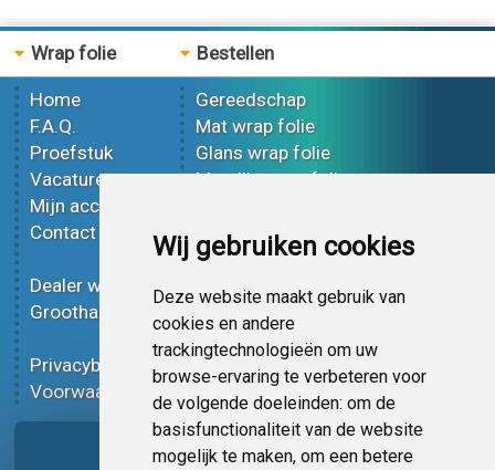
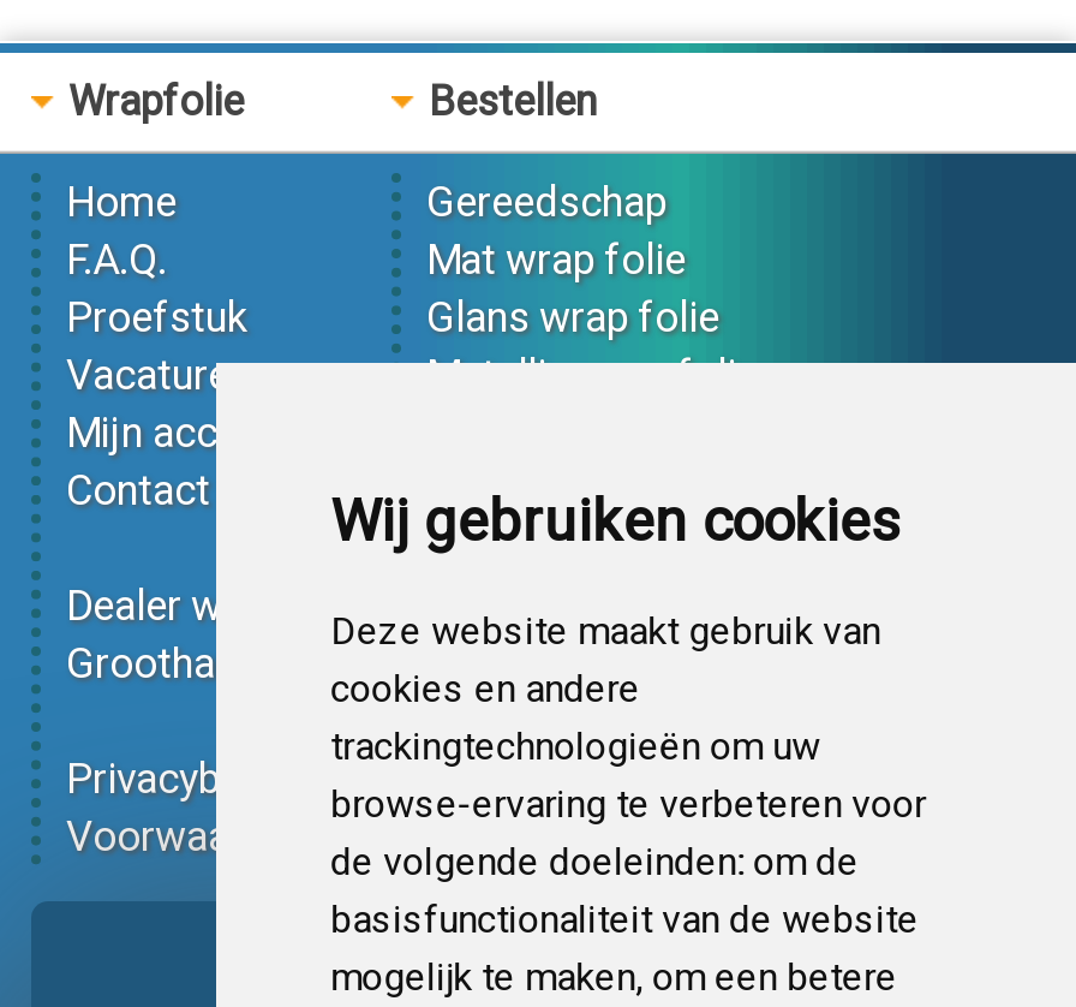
- Wrap folie
+ Wrapfolie
